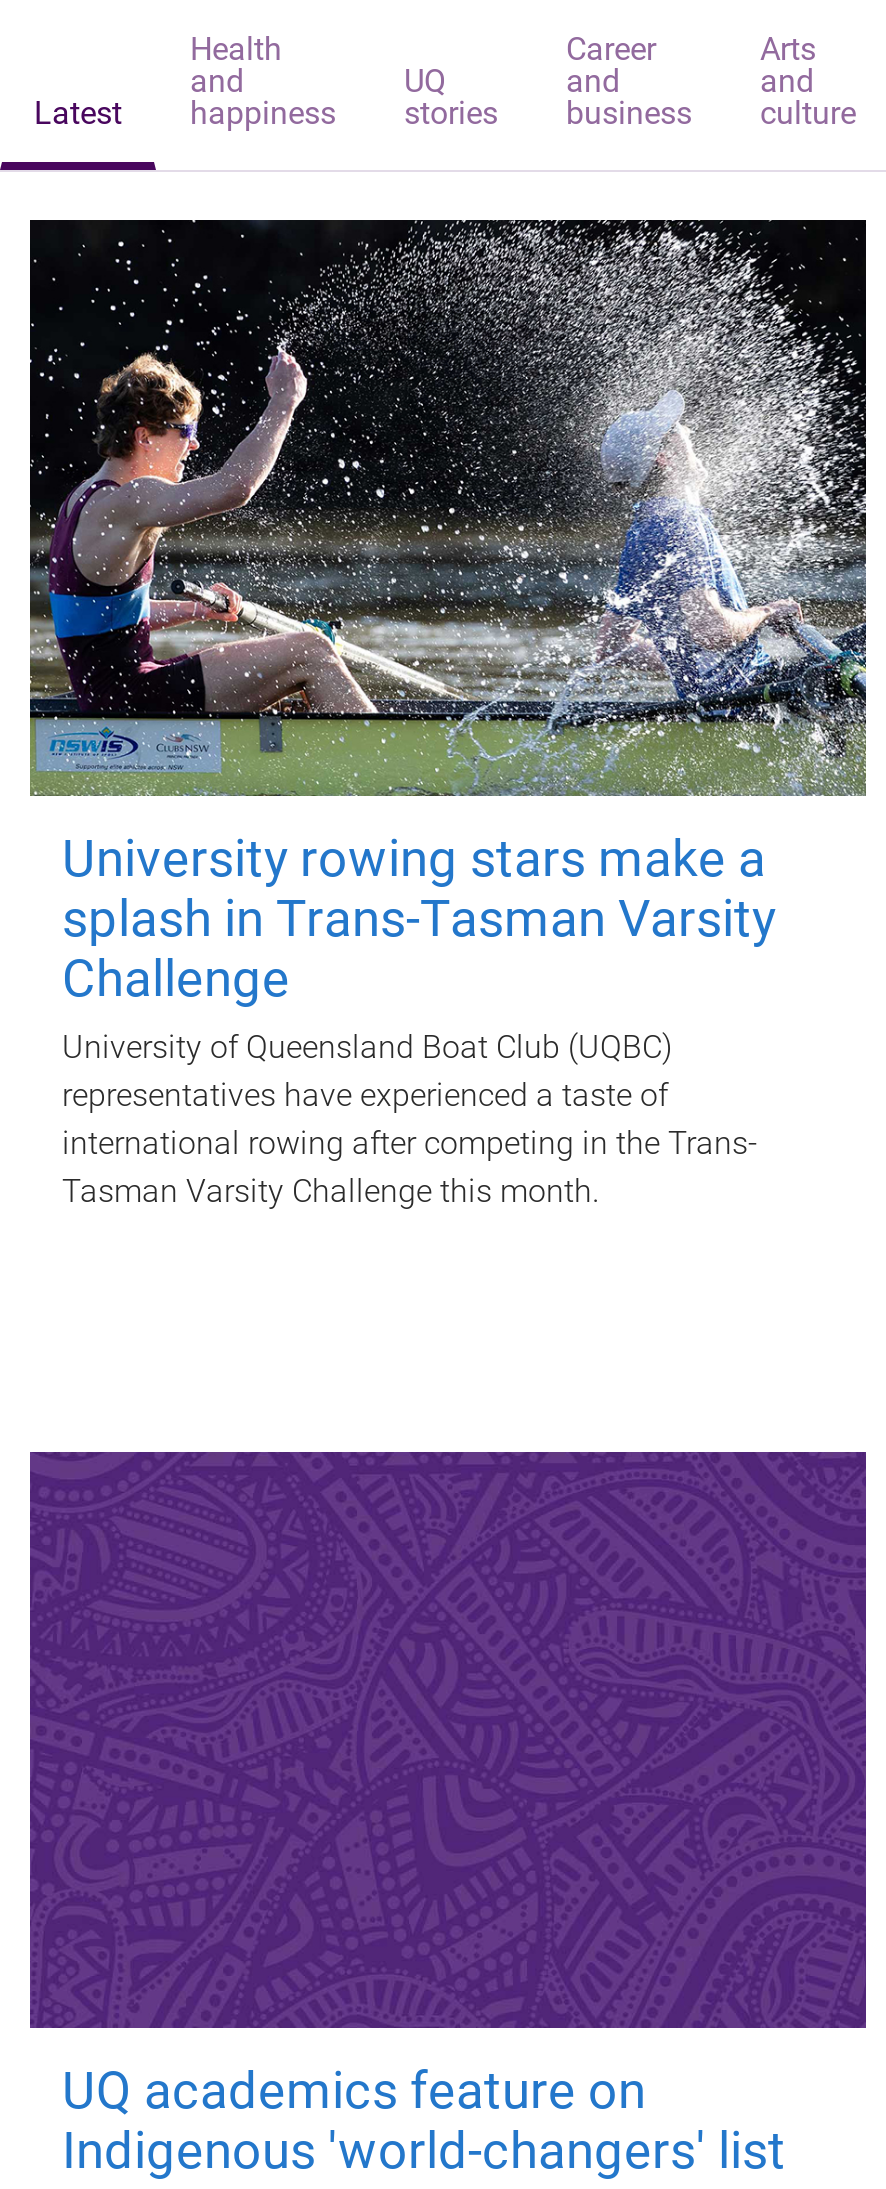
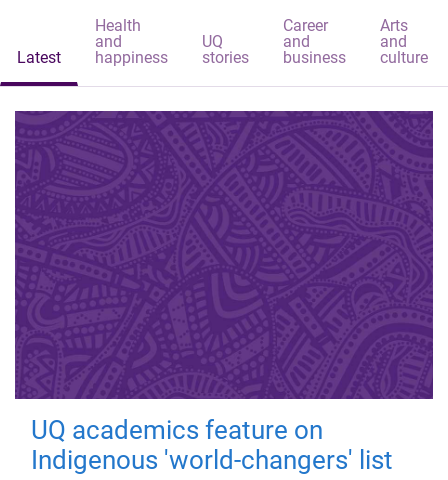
- [image]
- University rowing stars make a
- splash in Trans-Tasman Varsity
- Challenge
- University of Queensland Boat Club (UQBC)
- representatives have experienced a taste of
- international rowing after competing in the Trans-
- Tasman Varsity Challenge this month.
